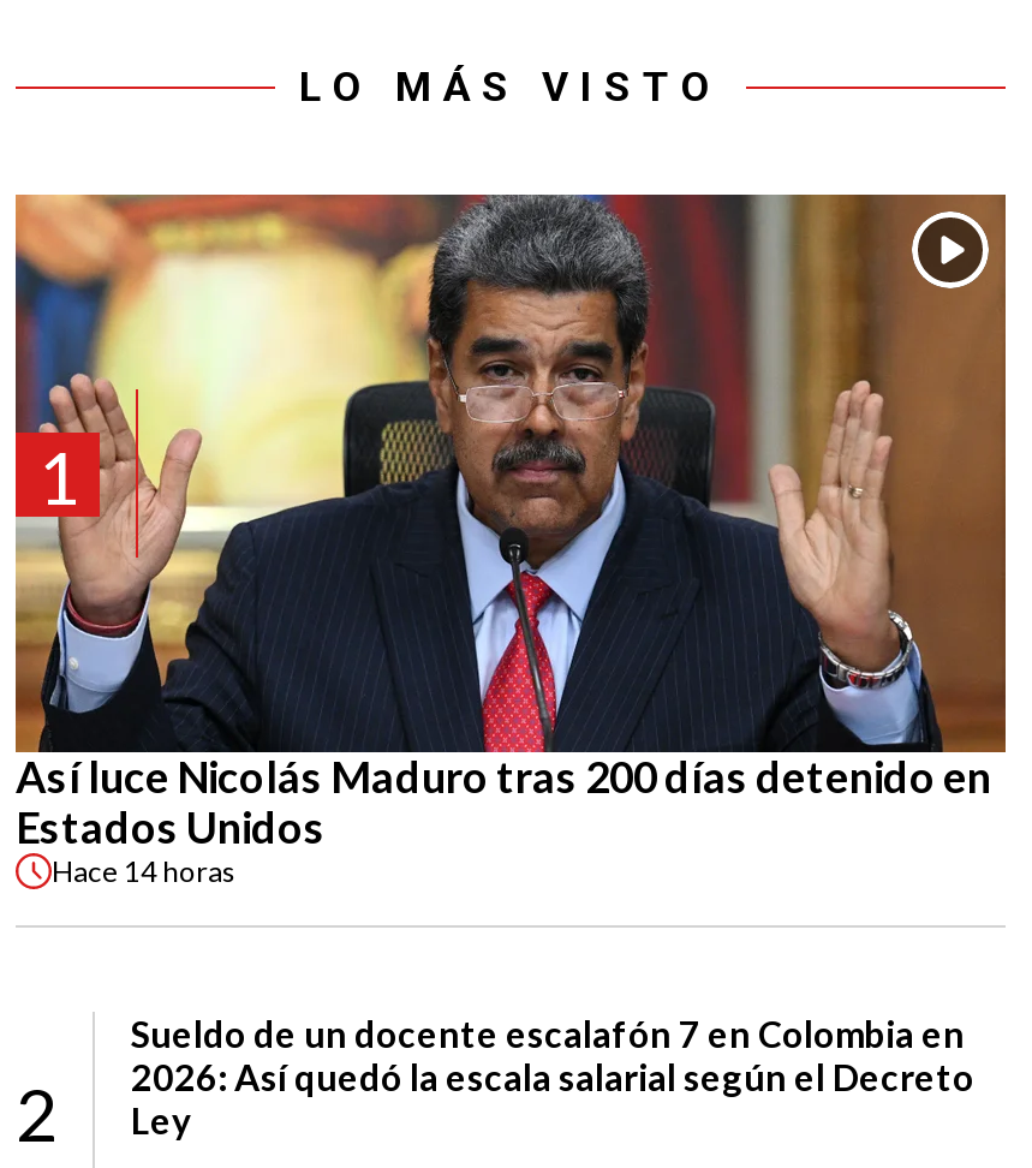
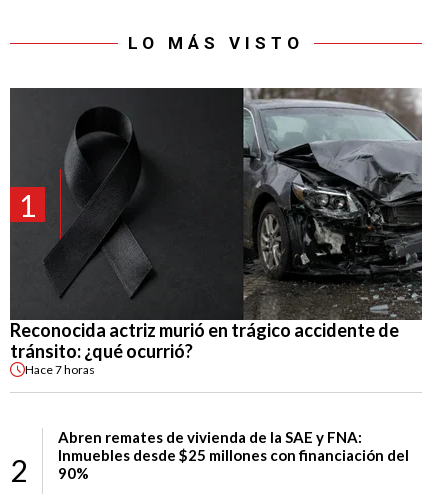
- [image]
- Así luce Nicolás Maduro tras 200 días detenido en
- Estados Unidos
- Hace 14 horas
+ [image]
+ Reconocida actriz murió en trágico accidente de
+ tránsito: ¿qué ocurrió?
+ Hace 7 horas

- Sueldo de un docente escalafón 7 en Colombia en
- 2026: Así quedó la escala salarial según el Decreto
- Ley
+ Abren remates de vivienda de la SAE y FNA:
+ Inmuebles desde $25 millones con financiación del
+ 90%
